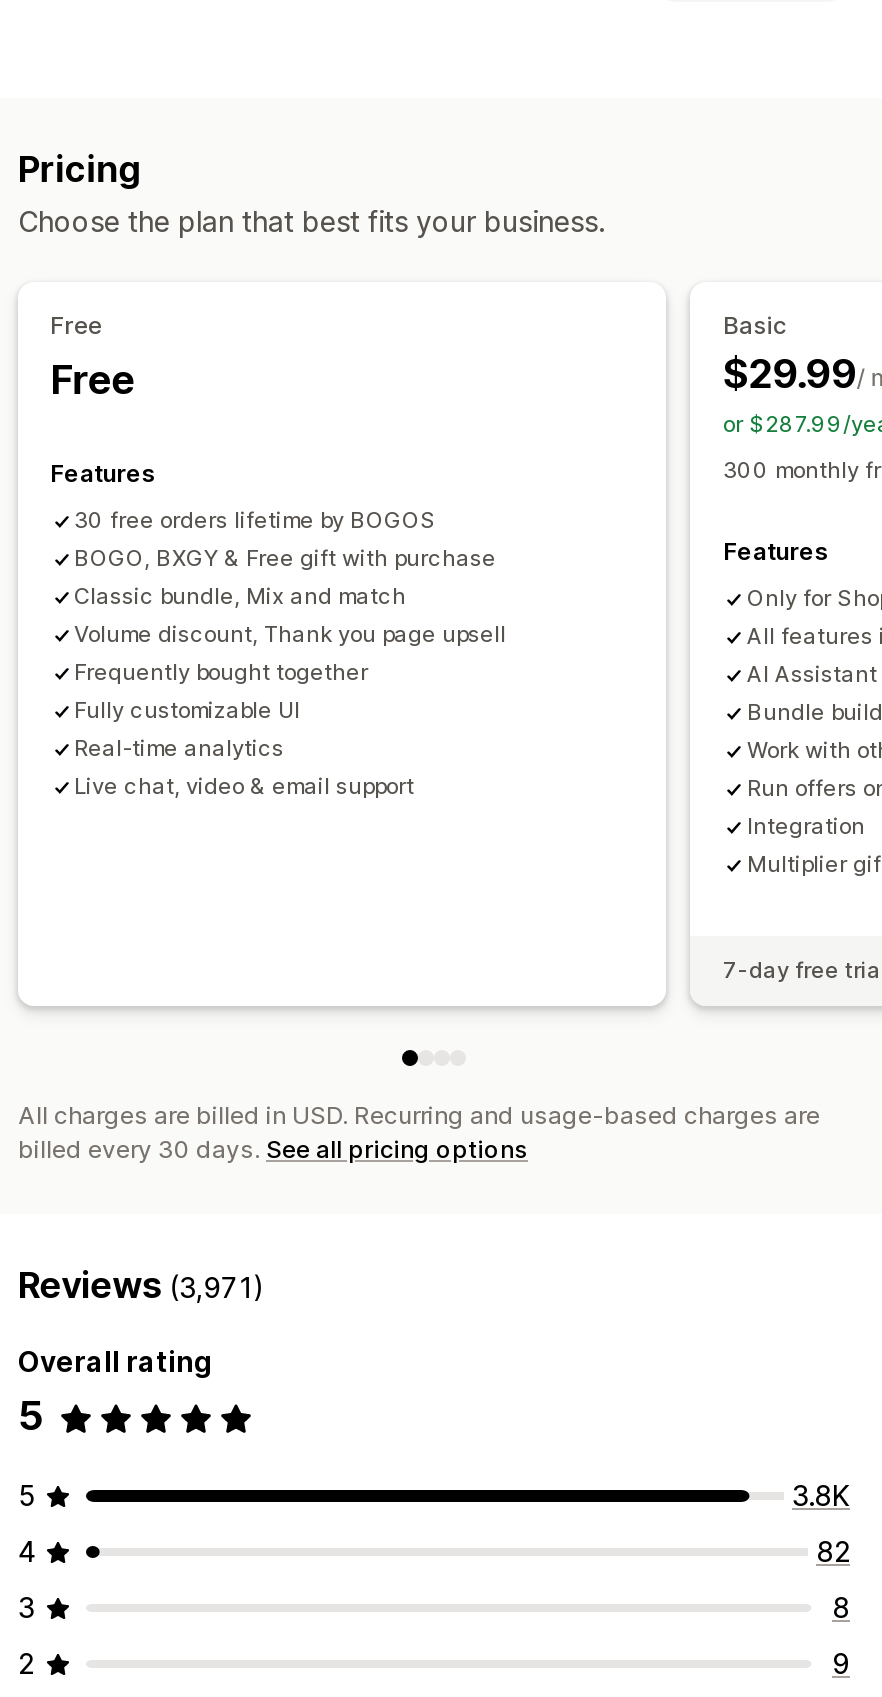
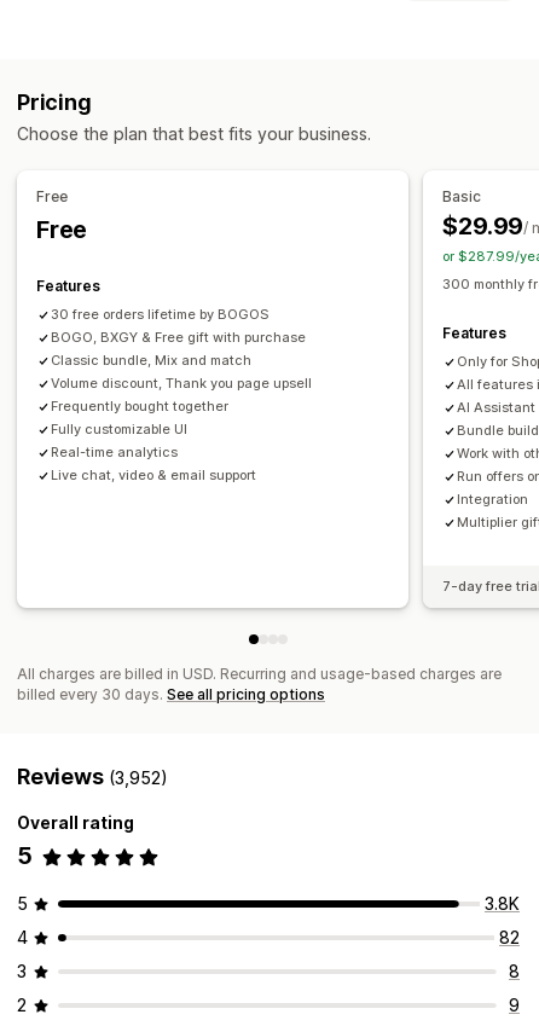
- Reviews (3,971)
+ Reviews (3,952)
